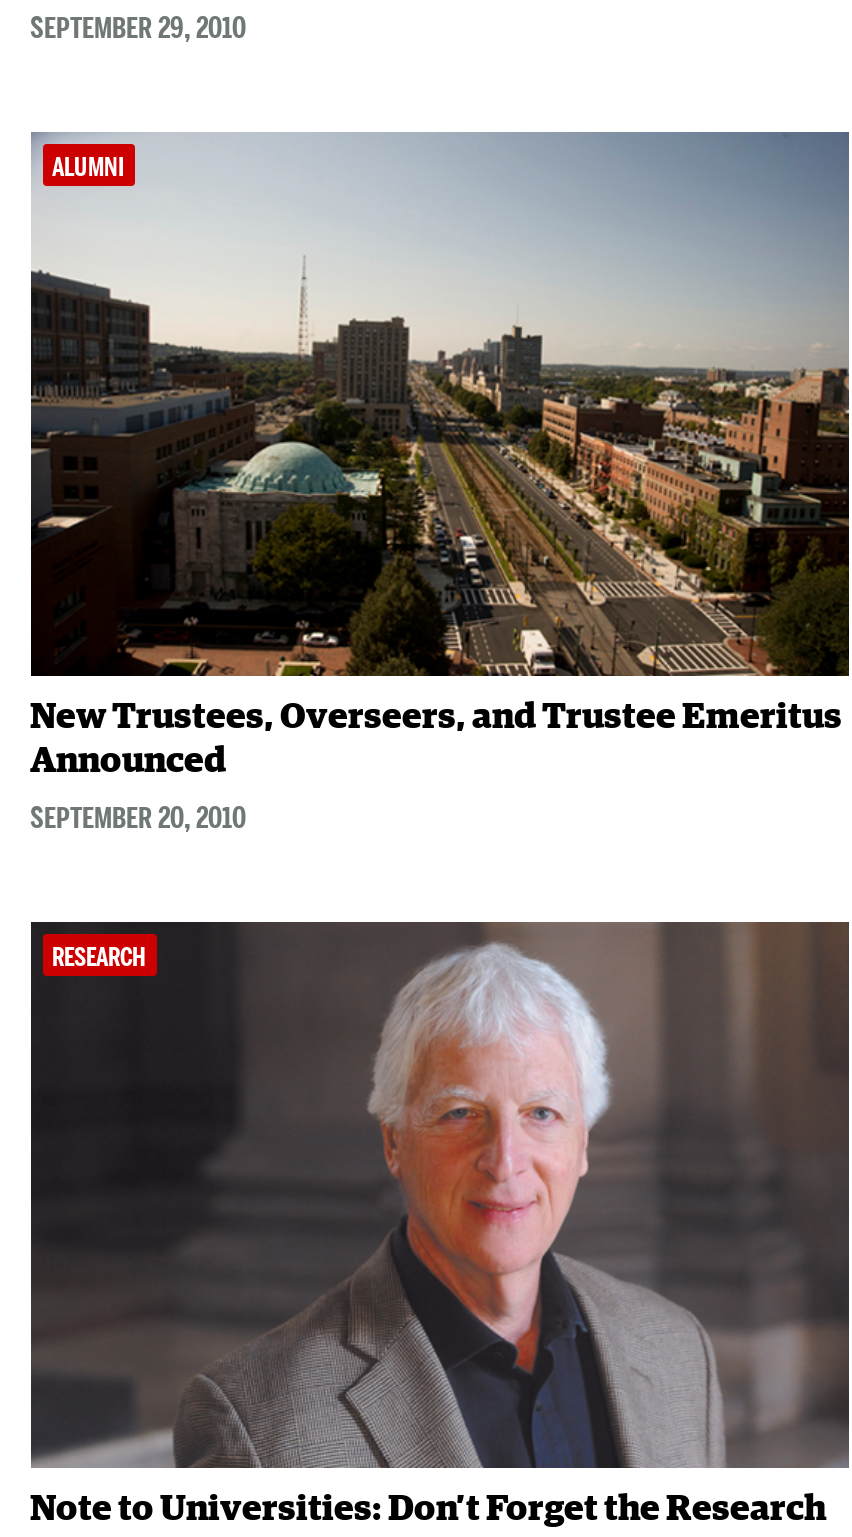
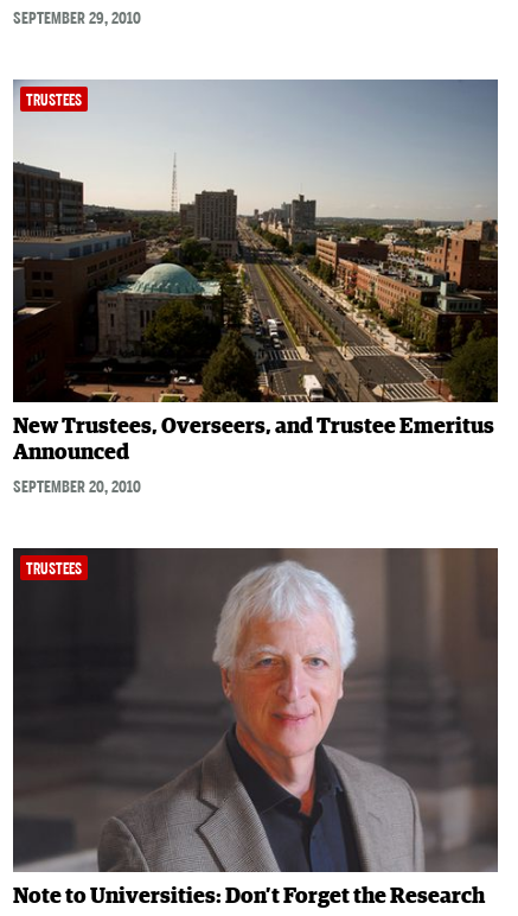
- ALUMNI
+ TRUSTEES

- RESEARCH
+ TRUSTEES
